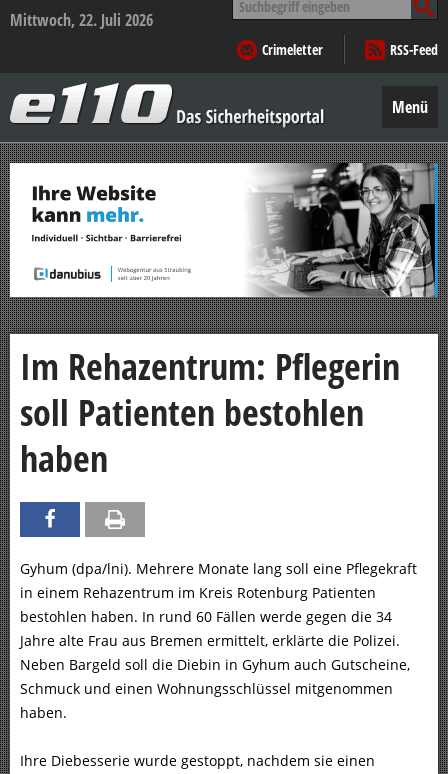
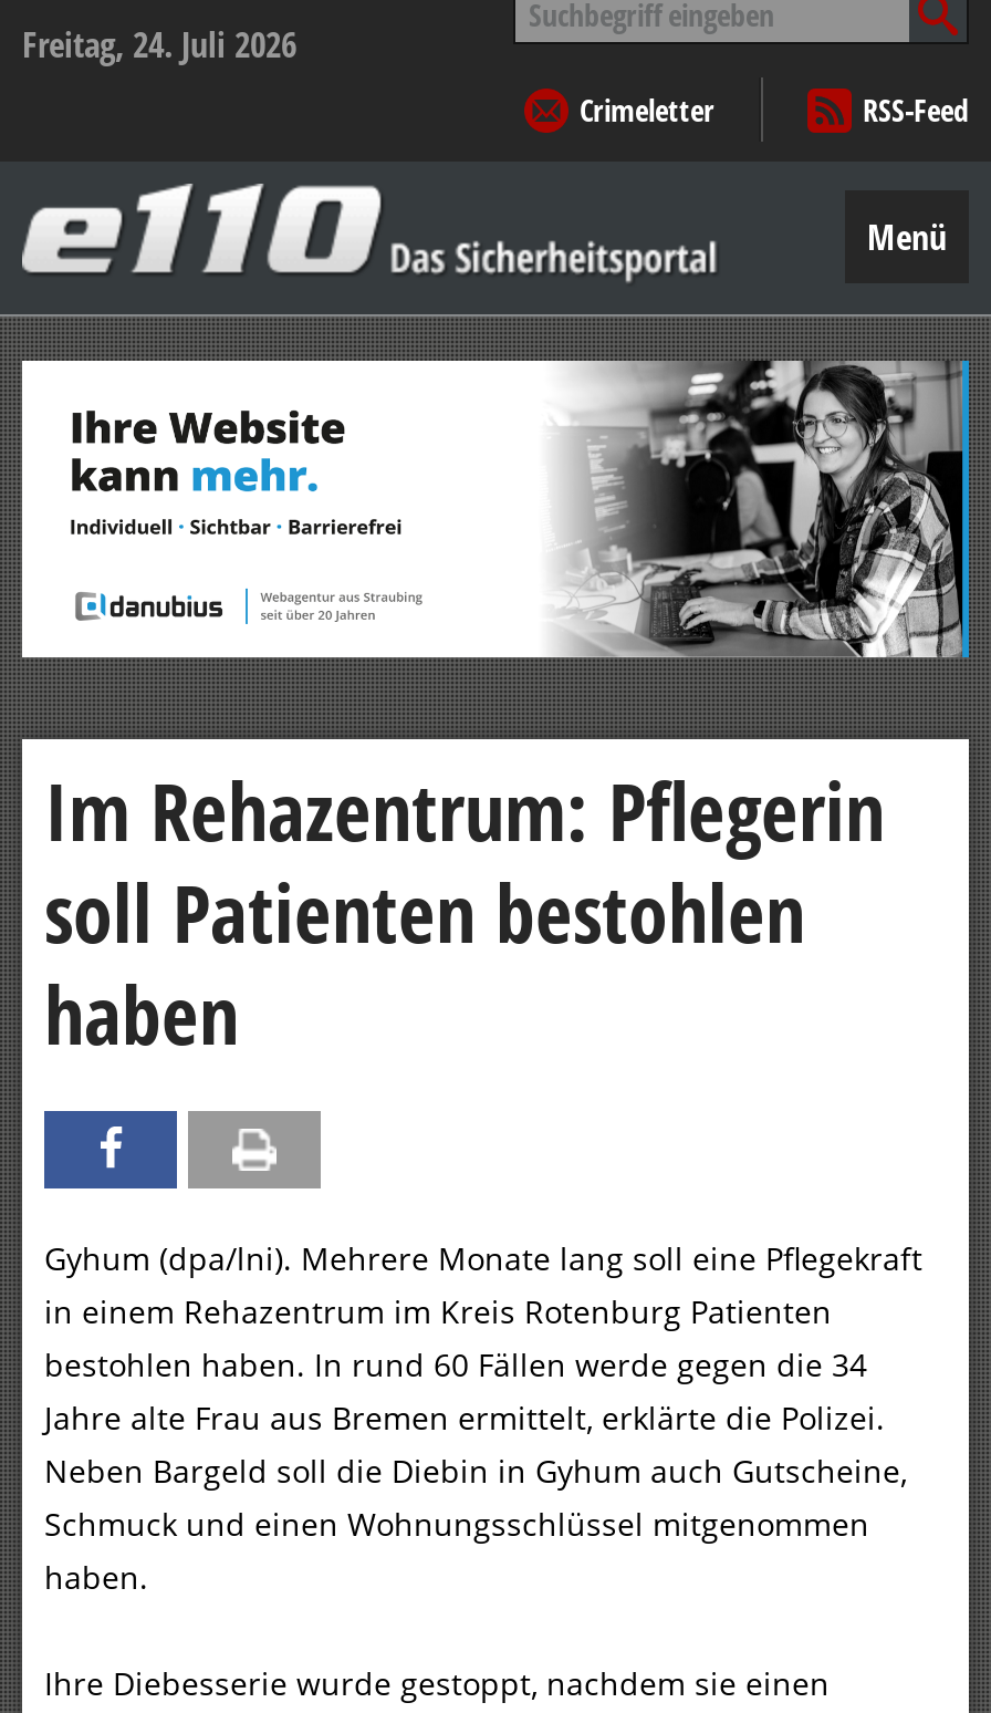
- Mittwoch, 22. Juli 2026
+ Freitag, 24. Juli 2026
